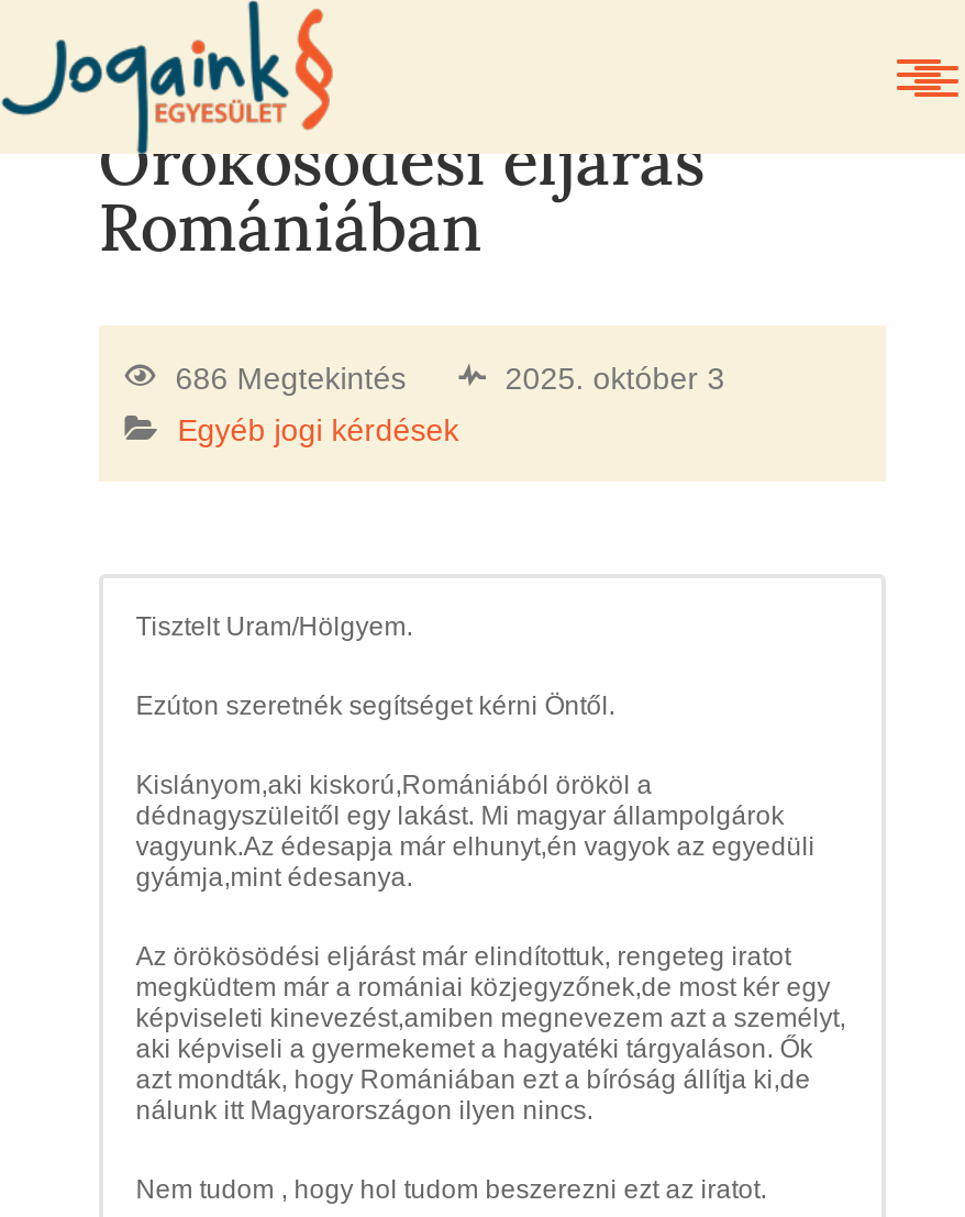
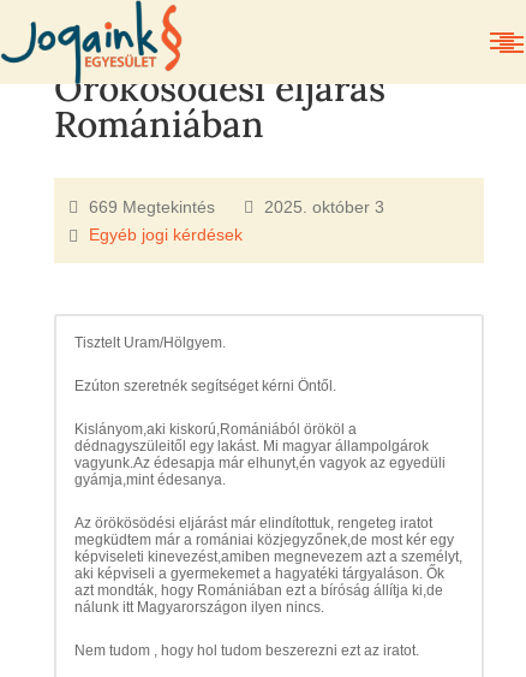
- 686 Megtekintés
+ 669 Megtekintés
